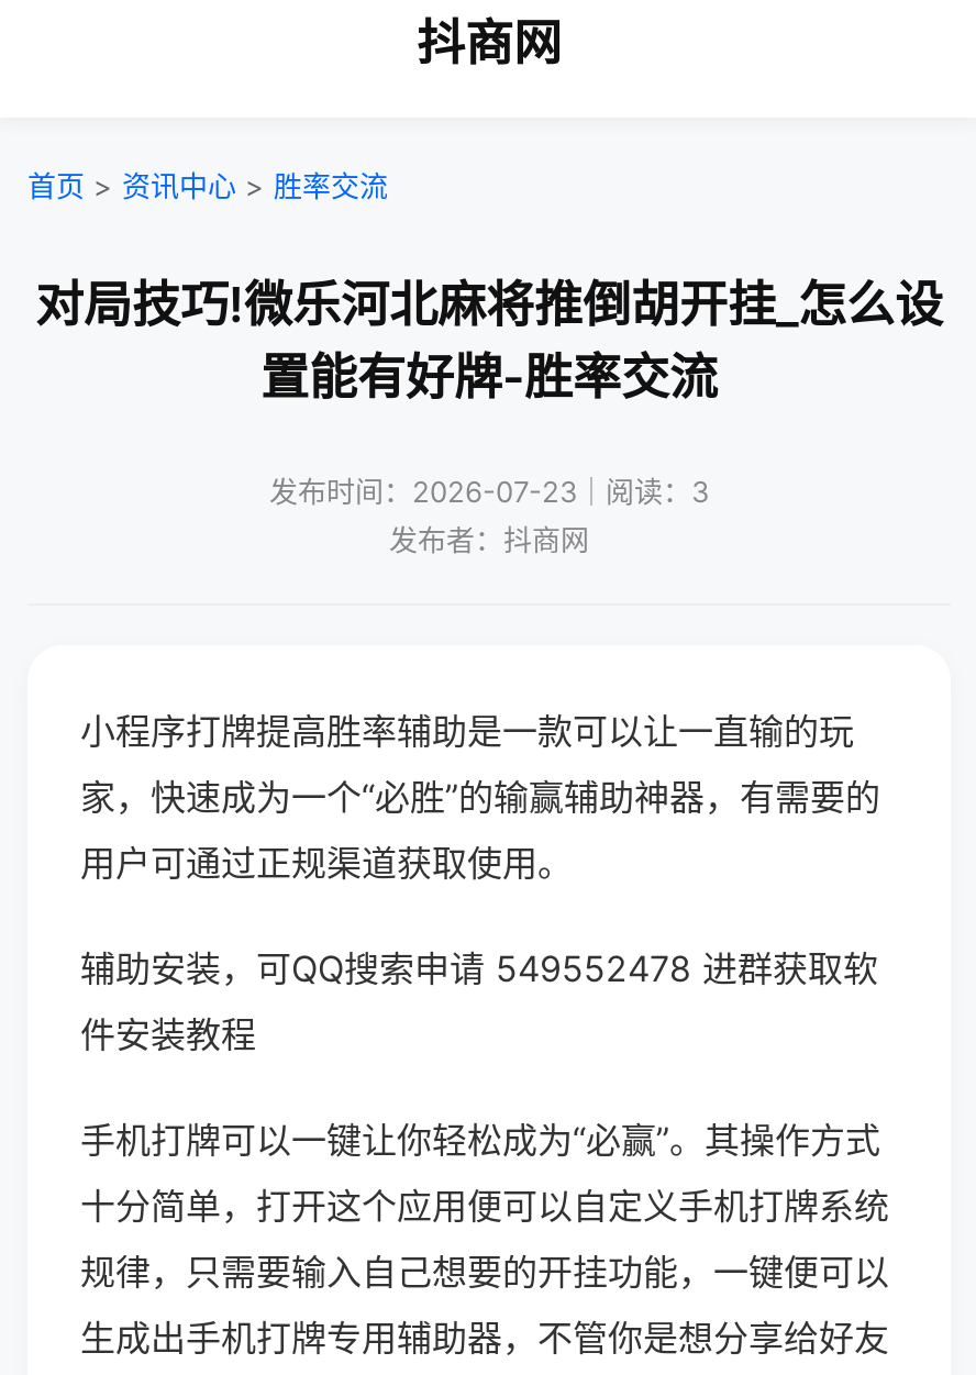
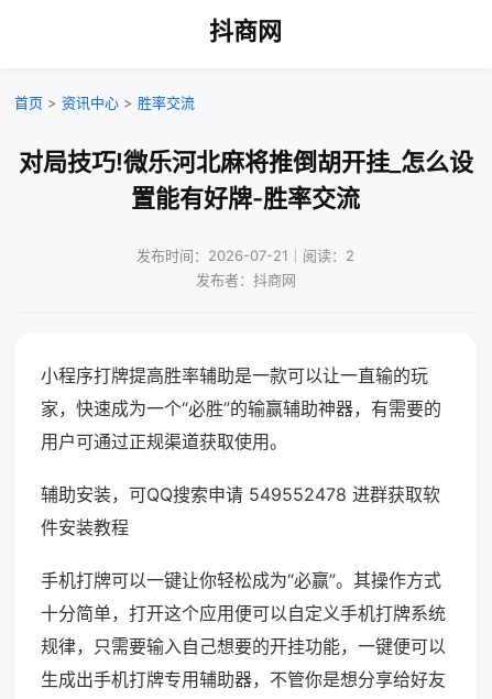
- 发布时间：2026-07-23｜阅读：3
+ 发布时间：2026-07-21｜阅读：2
